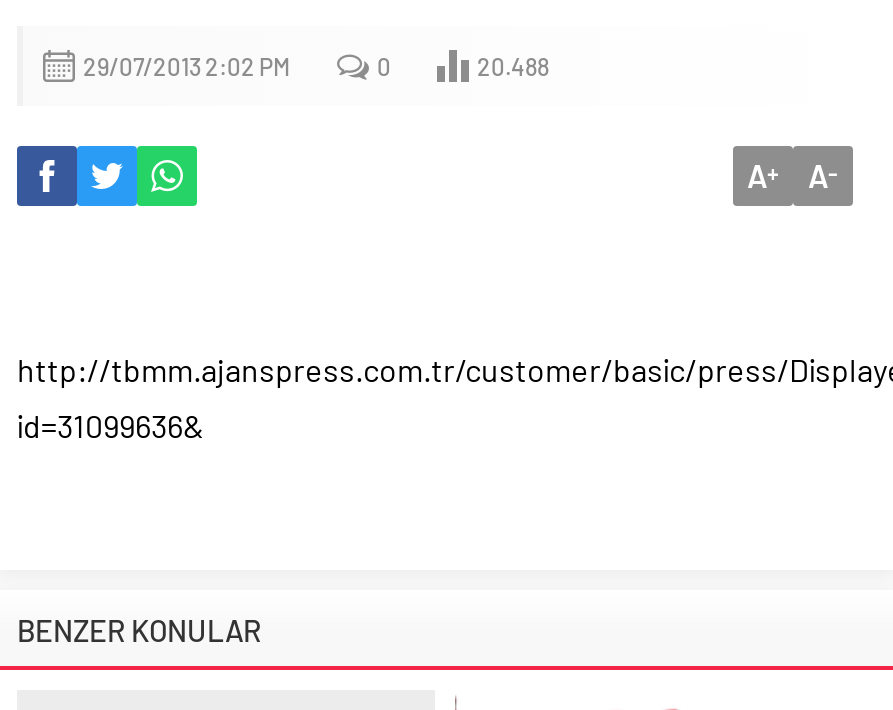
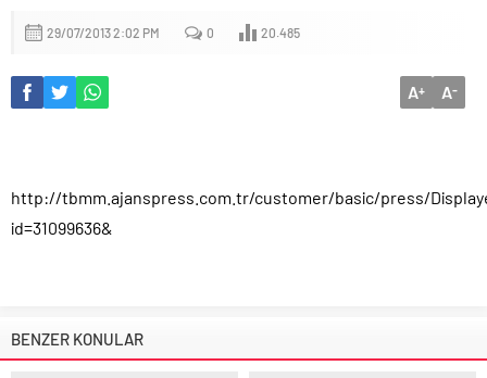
- 20.488
+ 20.485
